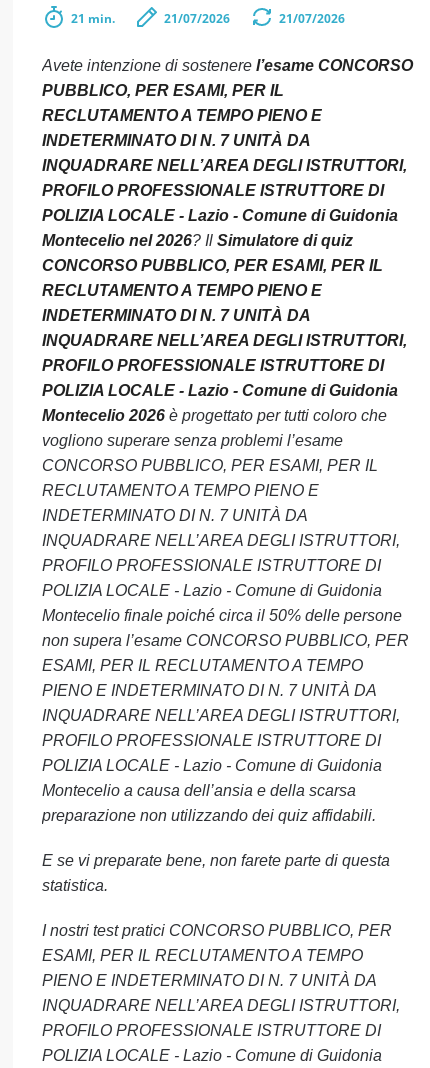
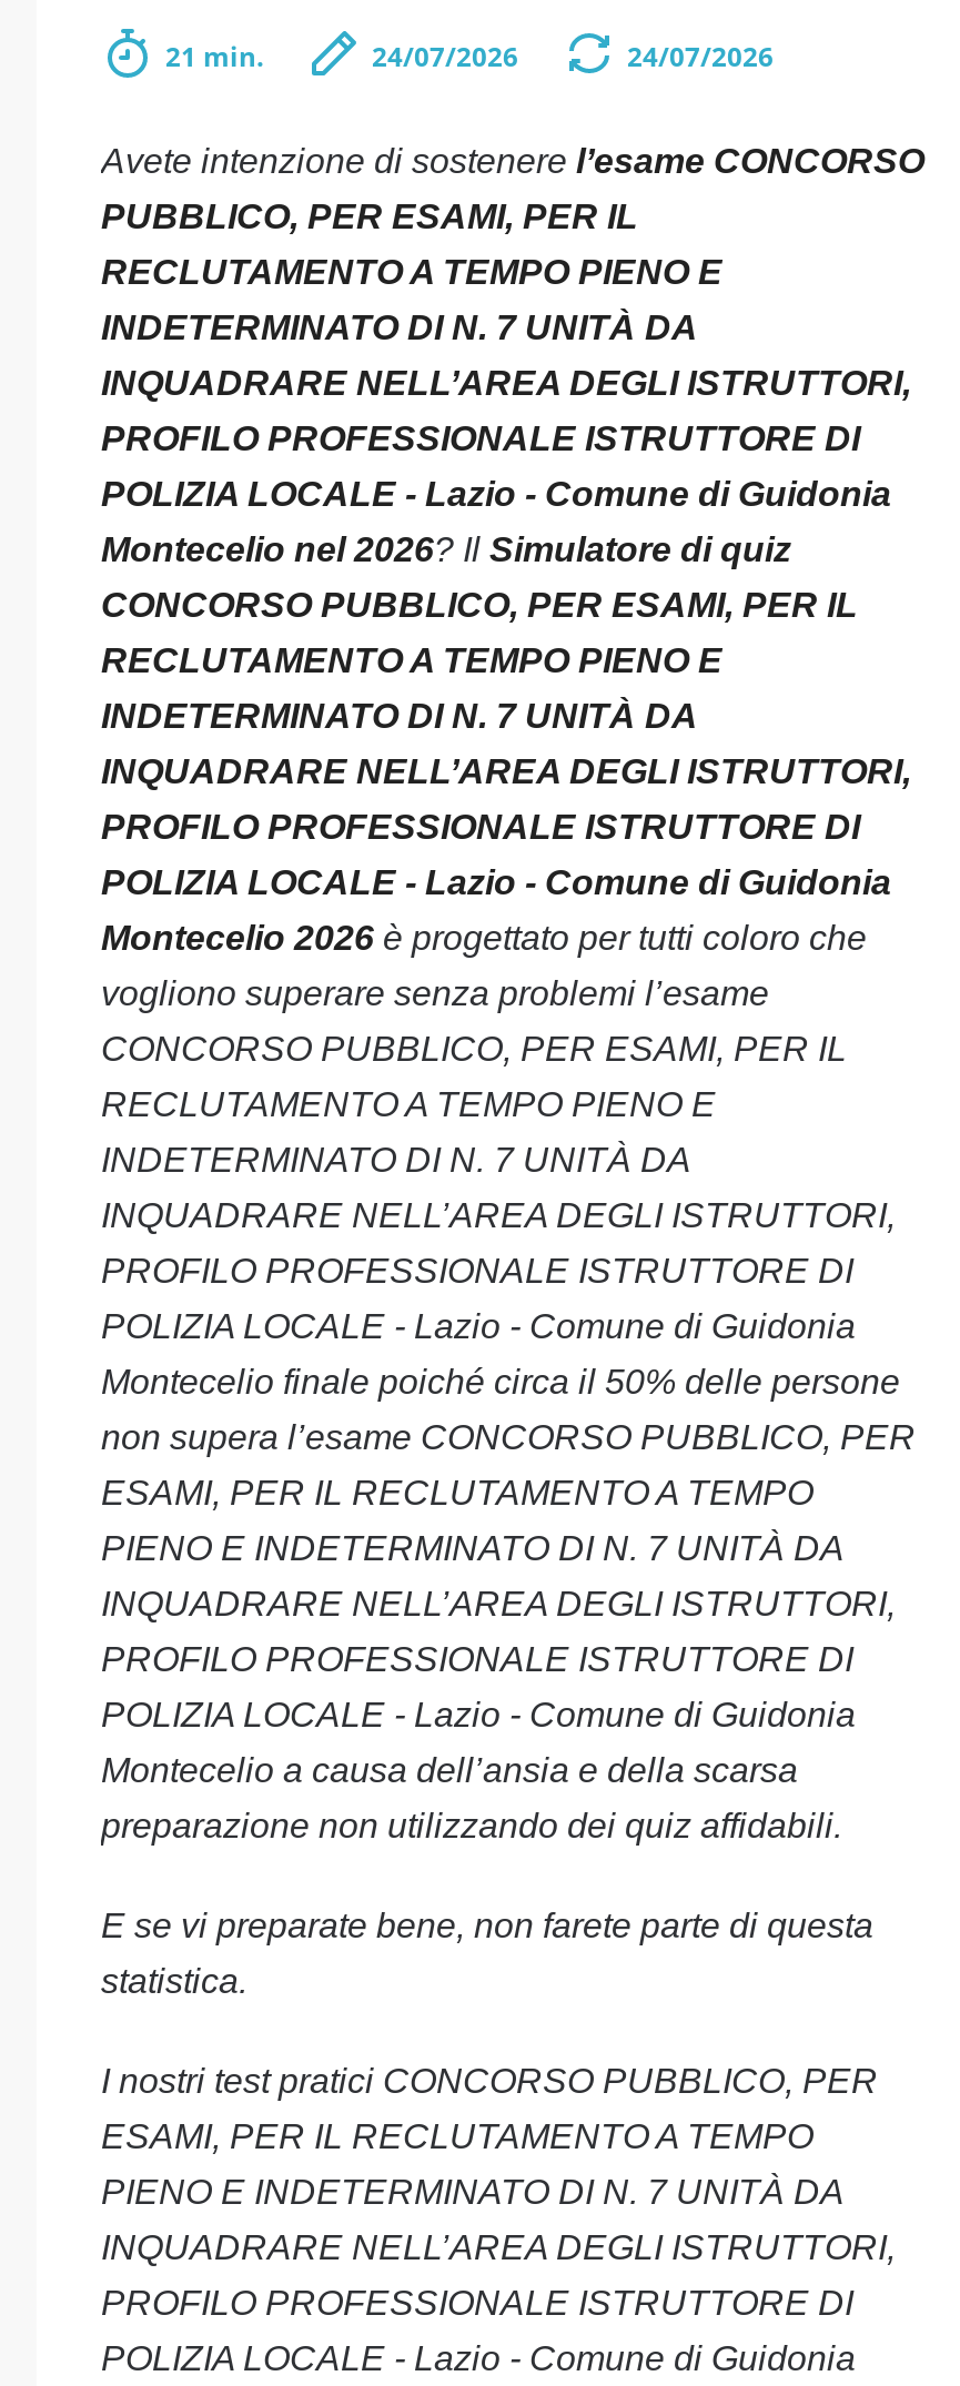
- 21/07/2026
+ 24/07/2026

- 21/07/2026
+ 24/07/2026
